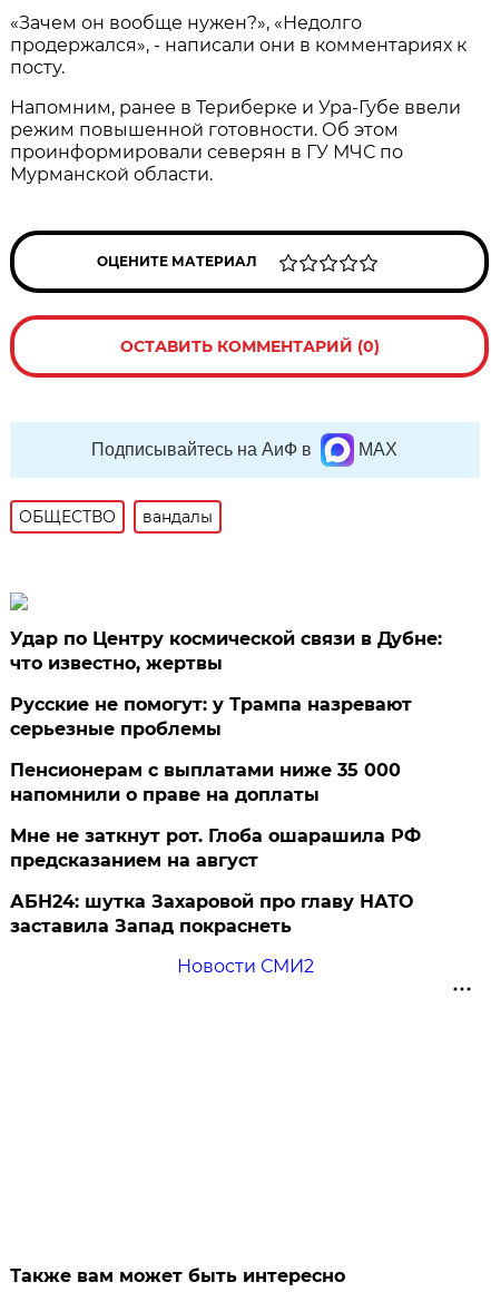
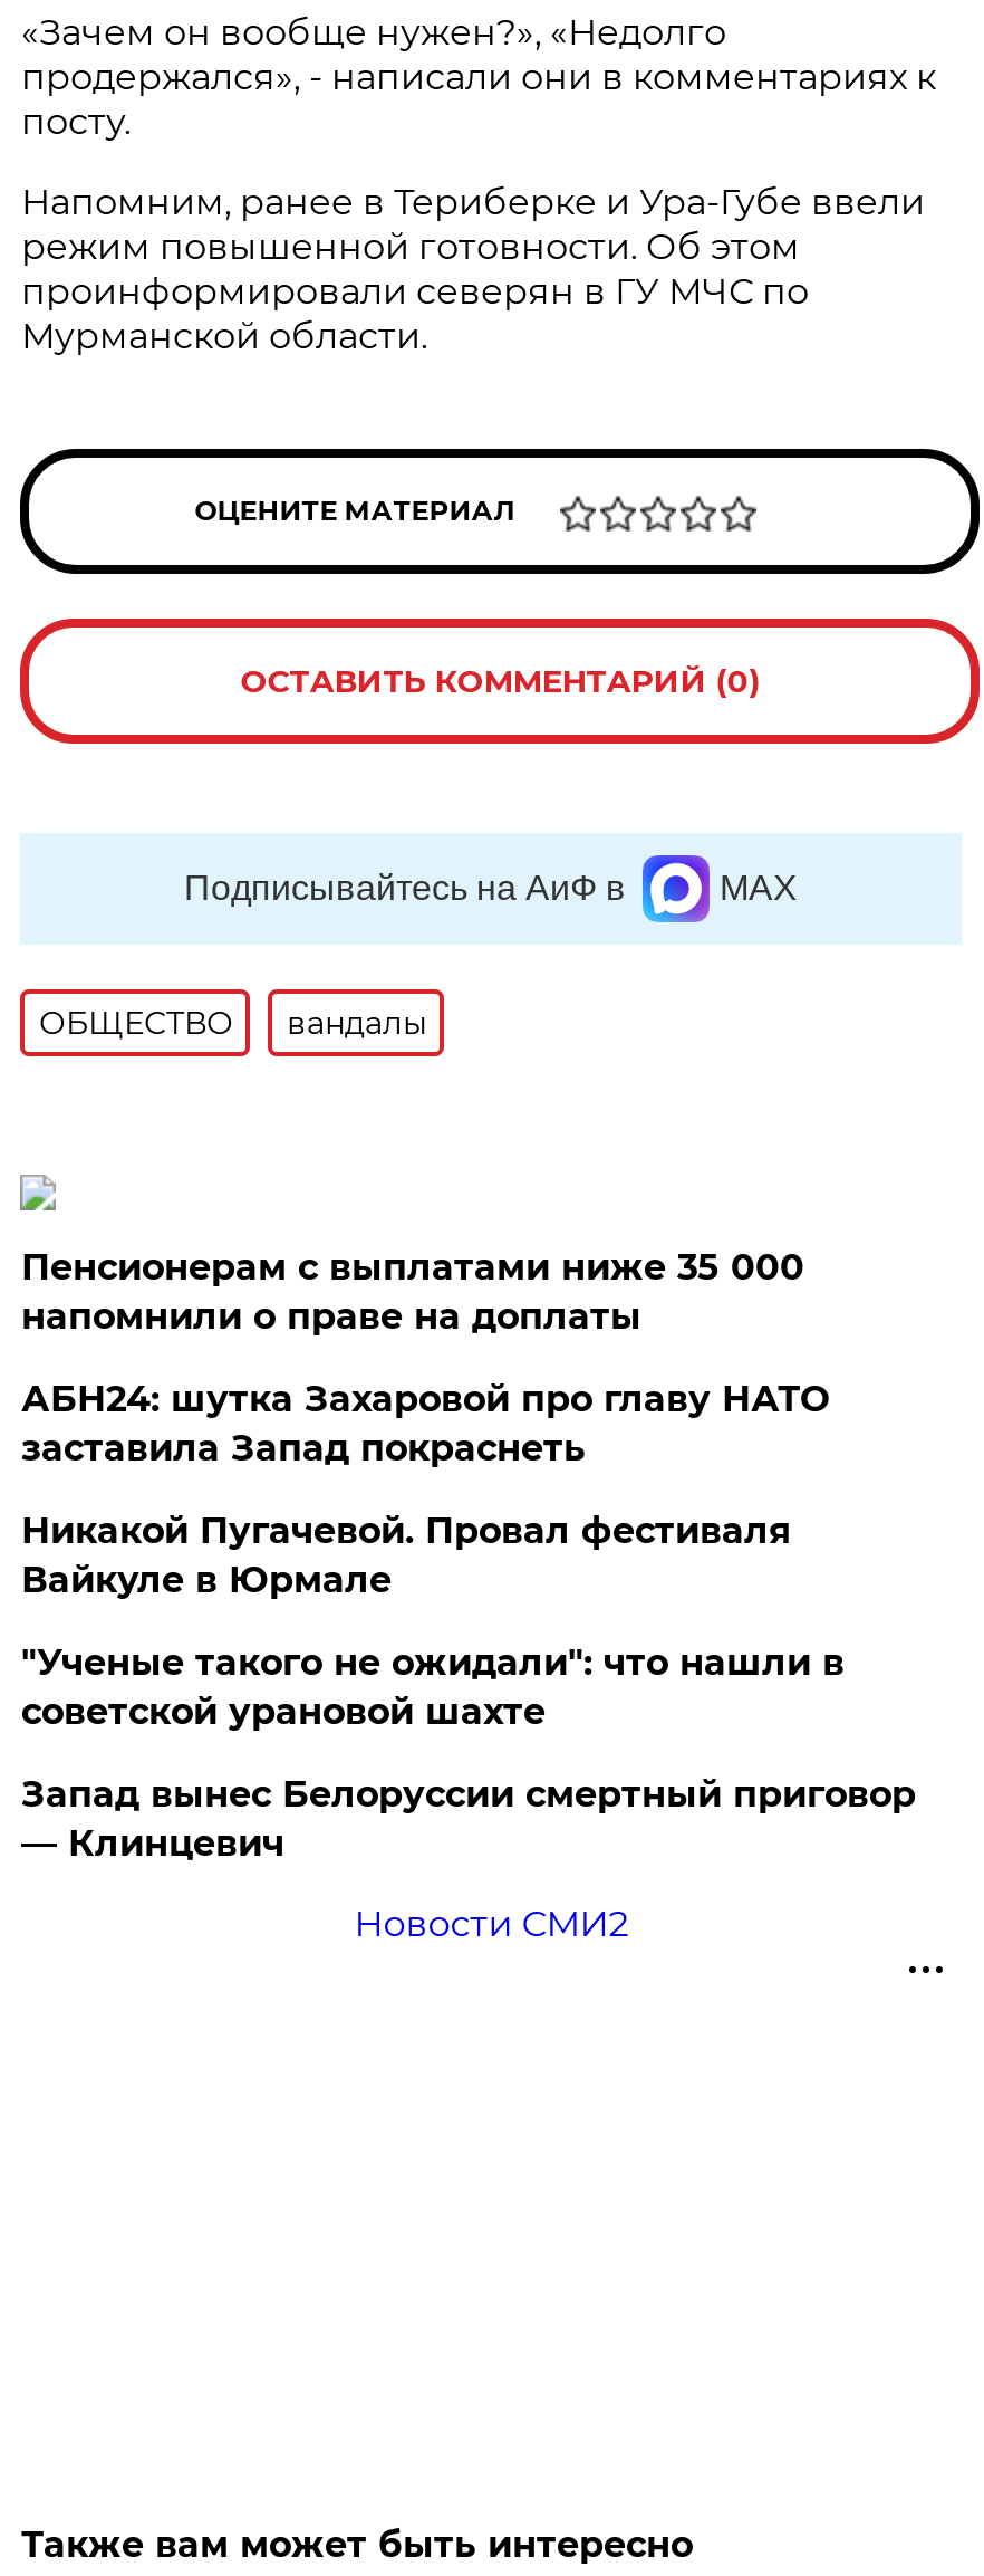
- Удар по Центру космической связи в Дубне:
- что известно, жертвы
- Русские не помогут: у Трампа назревают
- серьезные проблемы

moved up: Пенсионерам с выплатами ниже 35 000 | напомнили о праве на доплаты

- Мне не заткнут рот. Глоба ошарашила РФ
- предсказанием на август

moved up: АБН24: шутка Захаровой про главу НАТО | заставила Запад покраснеть

+ Никакой Пугачевой. Провал фестиваля
+ Вайкуле в Юрмале
+ "Ученые такого не ожидали": что нашли в
+ советской урановой шахте
+ Запад вынес Белоруссии смертный приговор
+ — Клинцевич
